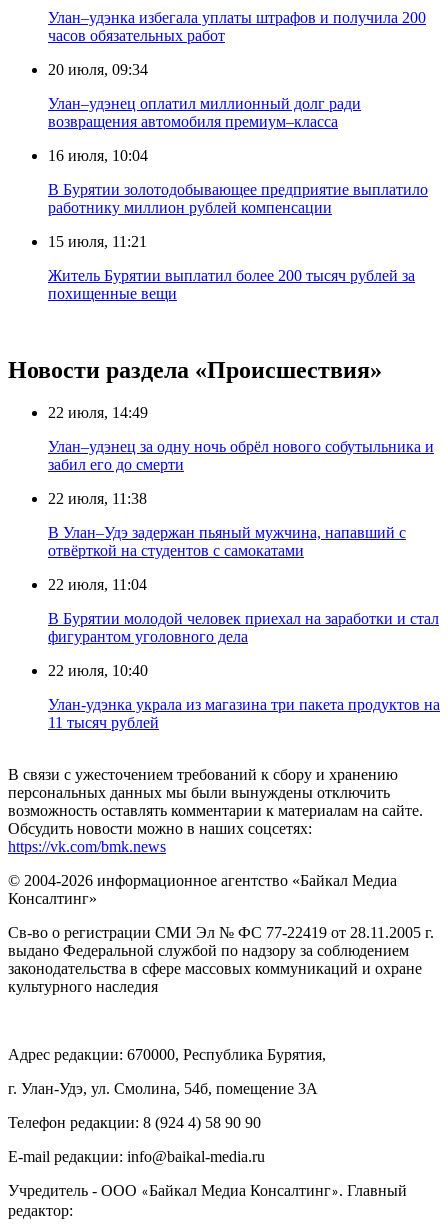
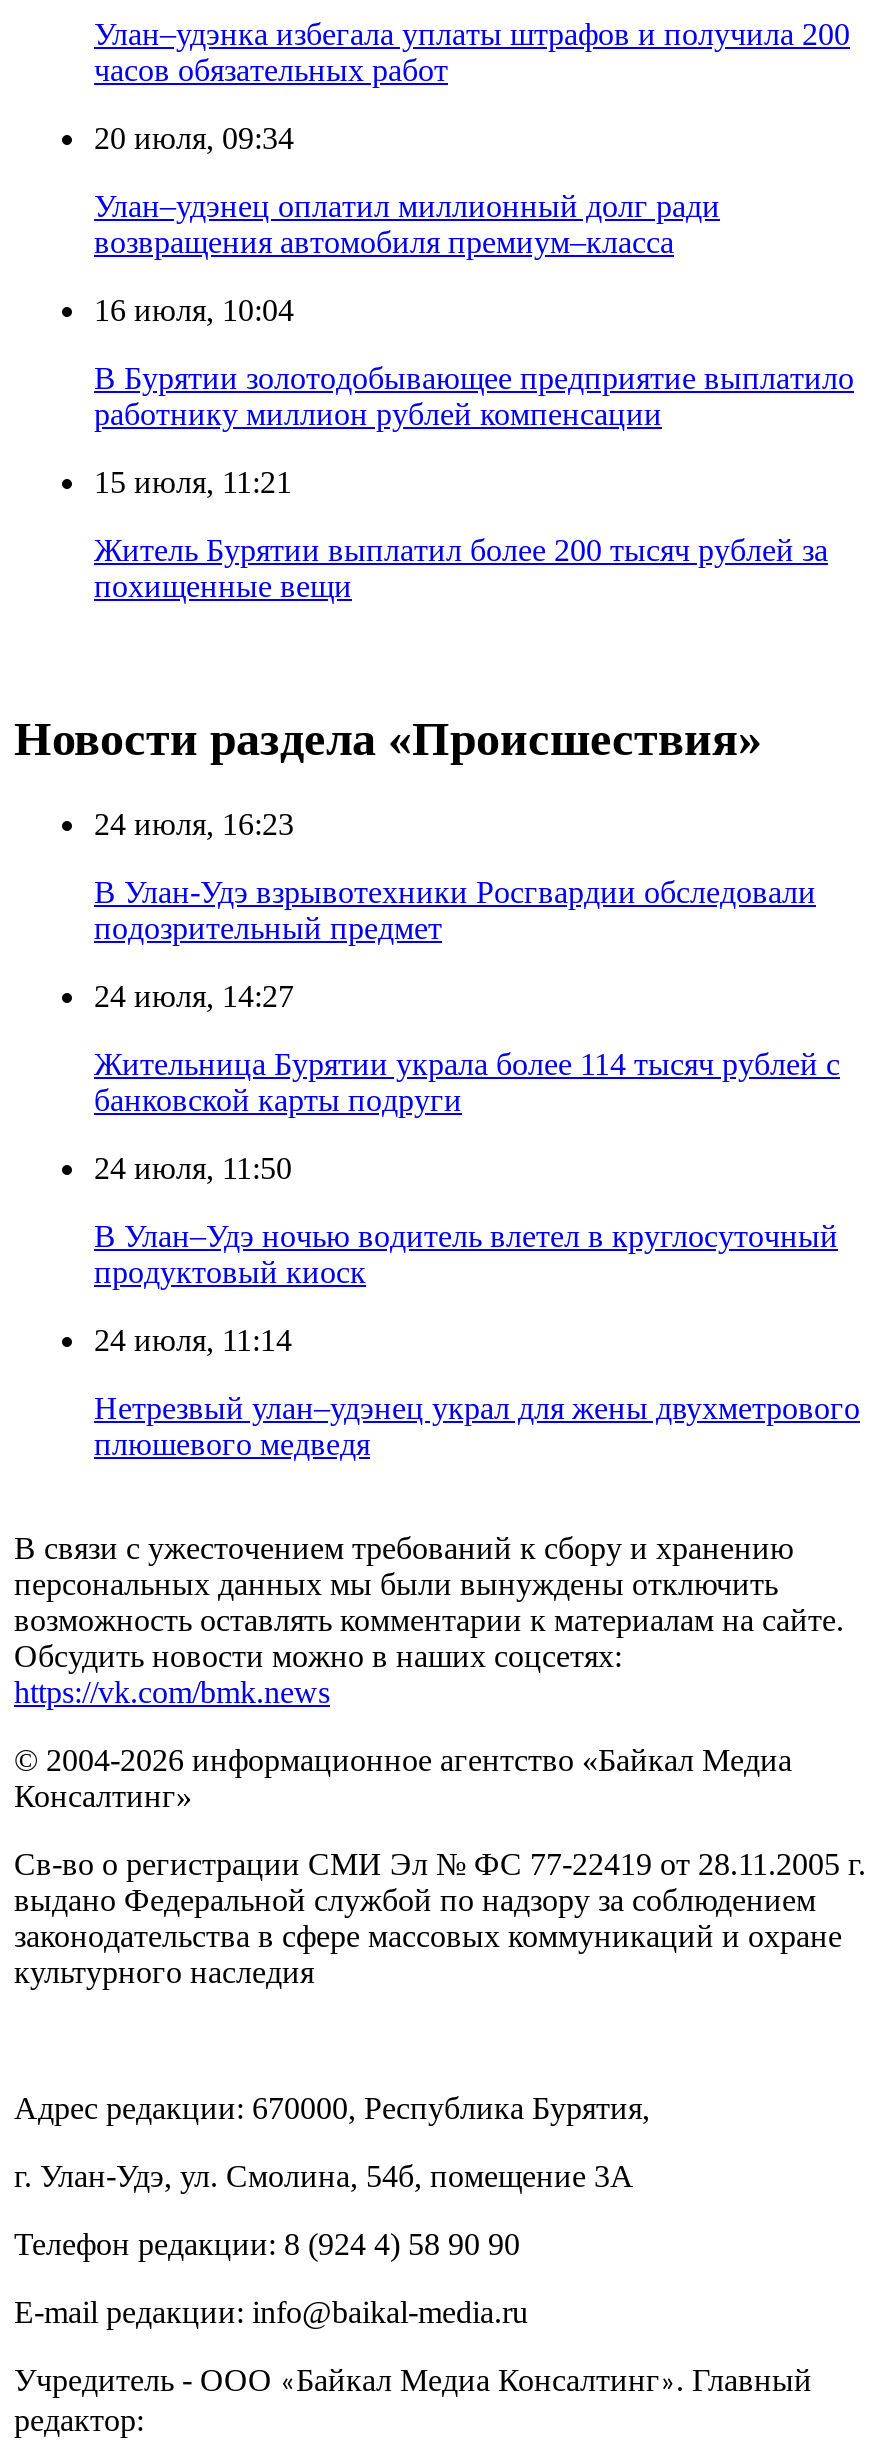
- 22 июля, 14:49
+ 24 июля, 16:23

- Улан–удэнец за одну ночь обрёл нового собутыльника и
- забил его до смерти
+ В Улан-Удэ взрывотехники Росгвардии обследовали
+ подозрительный предмет

- 22 июля, 11:38
+ 24 июля, 14:27

- В Улан–Удэ задержан пьяный мужчина, напавший с
- отвёрткой на студентов с самокатами
+ Жительница Бурятии украла более 114 тысяч рублей с
+ банковской карты подруги

- 22 июля, 11:04
+ 24 июля, 11:50

- В Бурятии молодой человек приехал на заработки и стал
- фигурантом уголовного дела
+ В Улан–Удэ ночью водитель влетел в круглосуточный
+ продуктовый киоск

- 22 июля, 10:40
+ 24 июля, 11:14

- Улан-удэнка украла из магазина три пакета продуктов на
- 11 тысяч рублей
+ Нетрезвый улан–удэнец украл для жены двухметрового
+ плюшевого медведя
